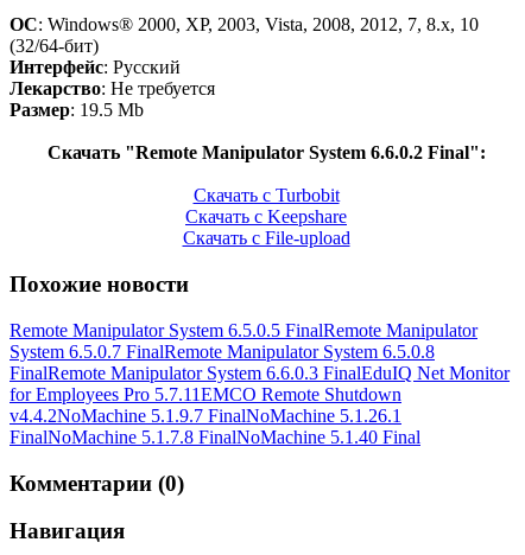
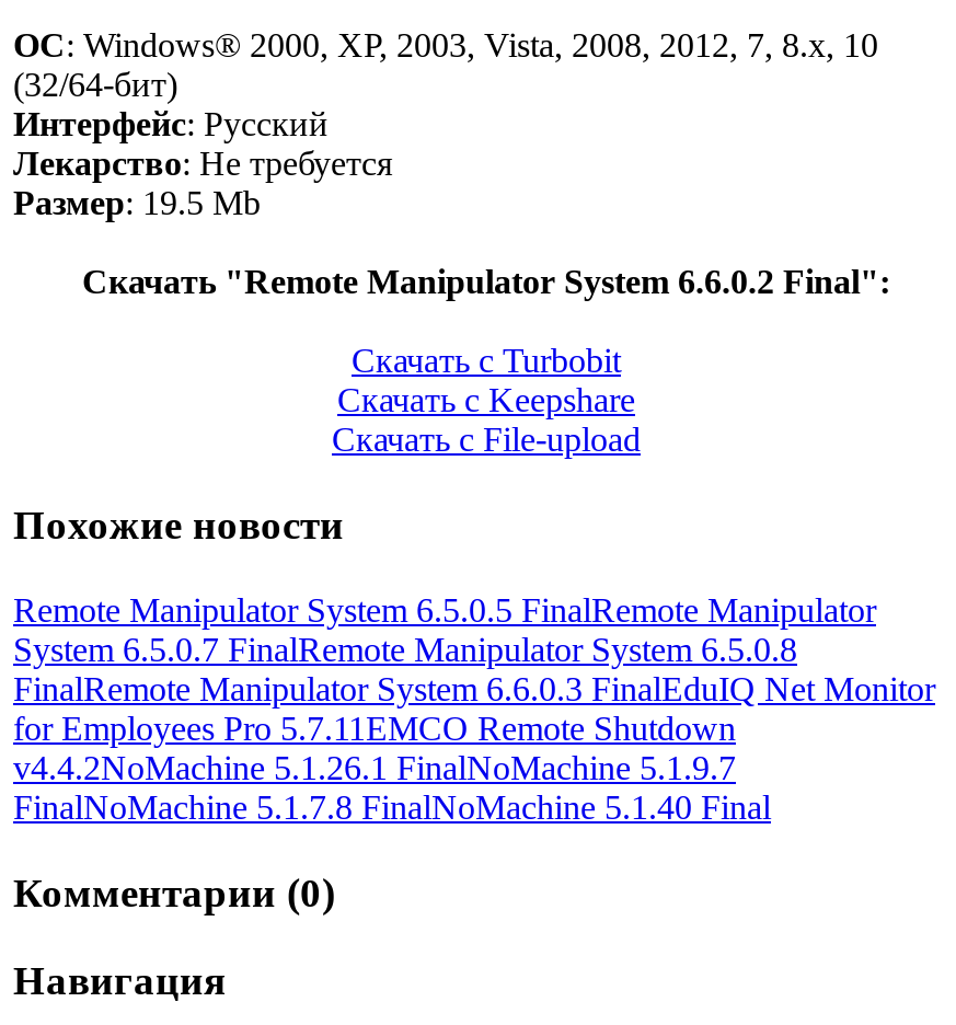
- v4.4.2NoMachine 5.1.9.7 FinalNoMachine 5.1.26.1
+ v4.4.2NoMachine 5.1.26.1 FinalNoMachine 5.1.9.7
